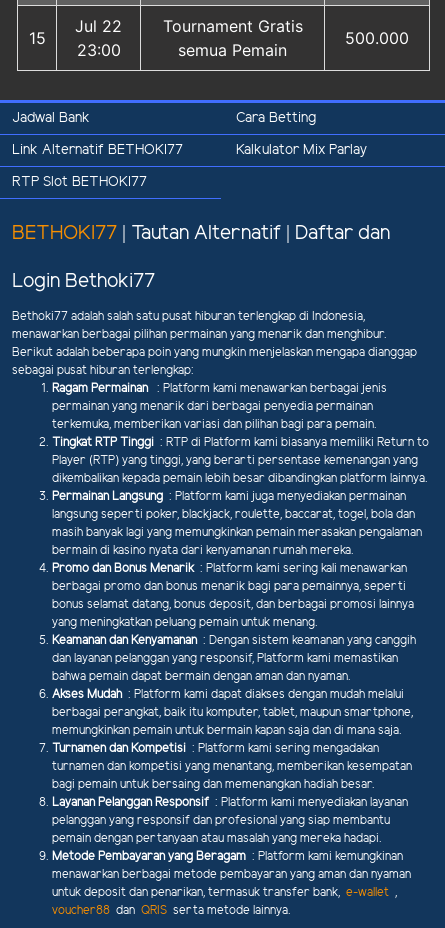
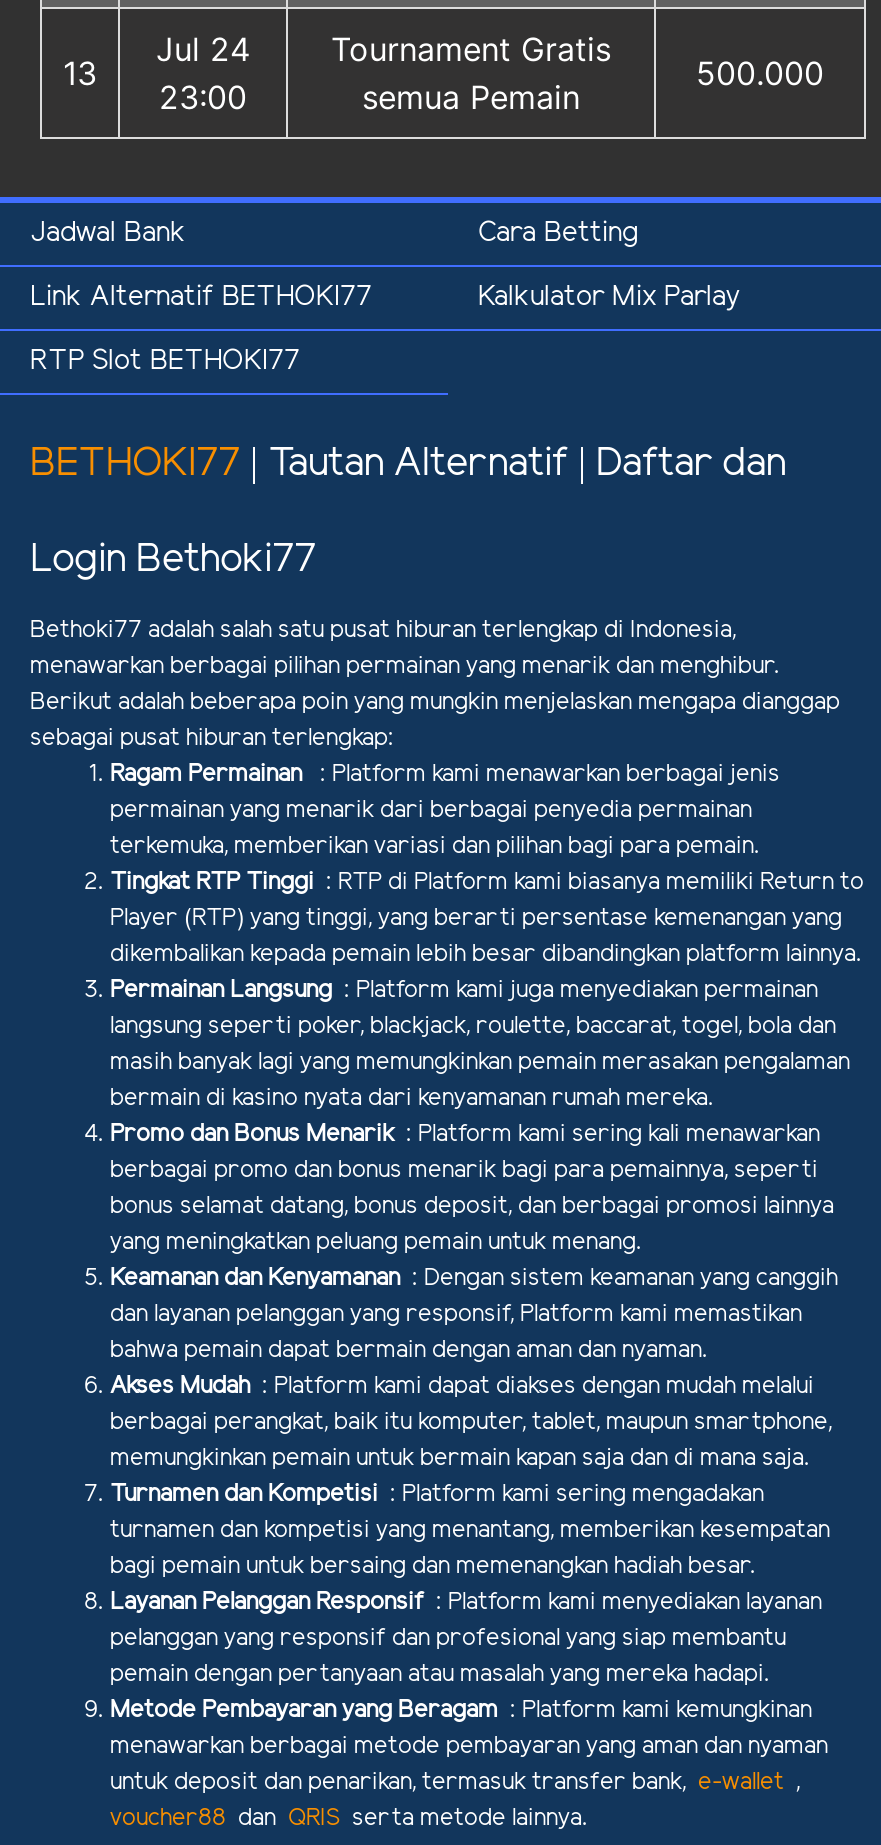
- Jul 22
+ Jul 24

- 15
+ 13
